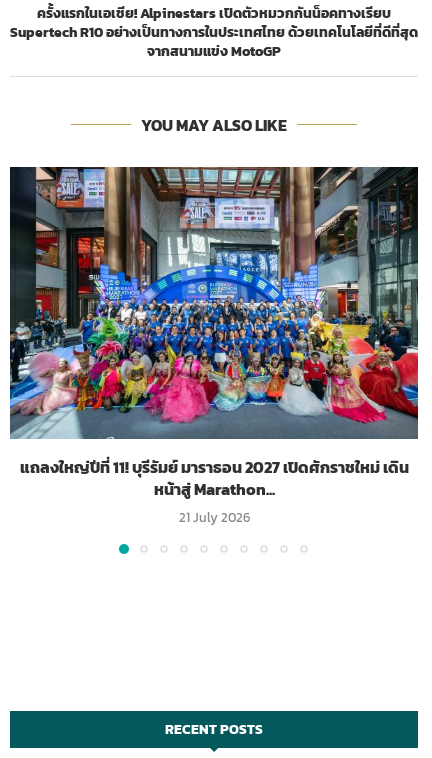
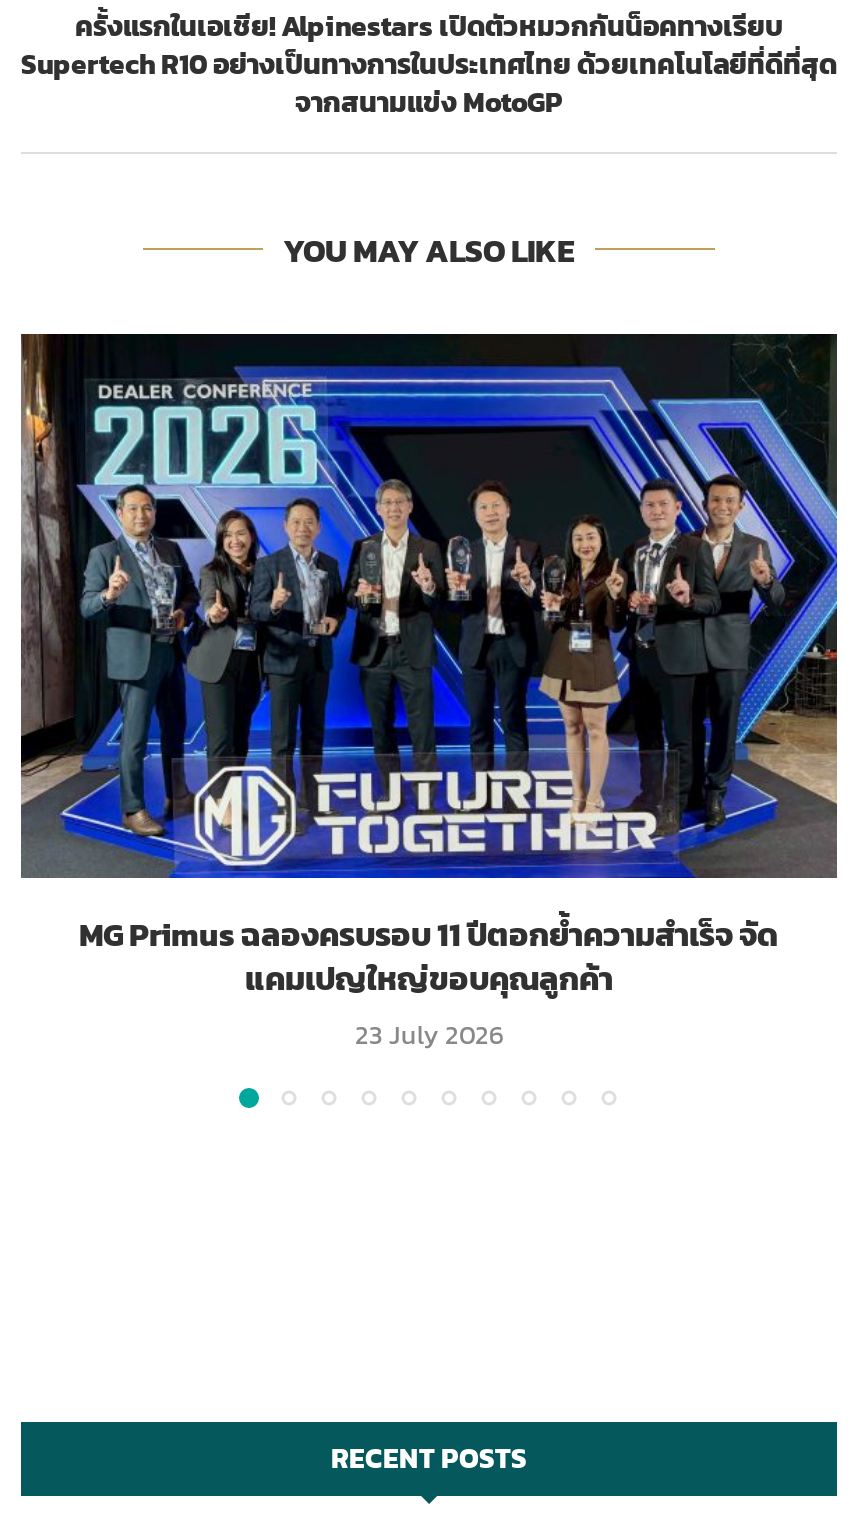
- [image]
- แถลงใหญ่ปีที่ 11! บุรีรัมย์ มาราธอน 2027 เปิดศักราชใหม่ เดิน
- หน้าสู่ Marathon...
- 21 July 2026
+ [image]
+ MG Primus ฉลองครบรอบ 11 ปีตอกย้ำความสำเร็จ จัด
+ แคมเปญใหญ่ขอบคุณลูกค้า
+ 23 July 2026
